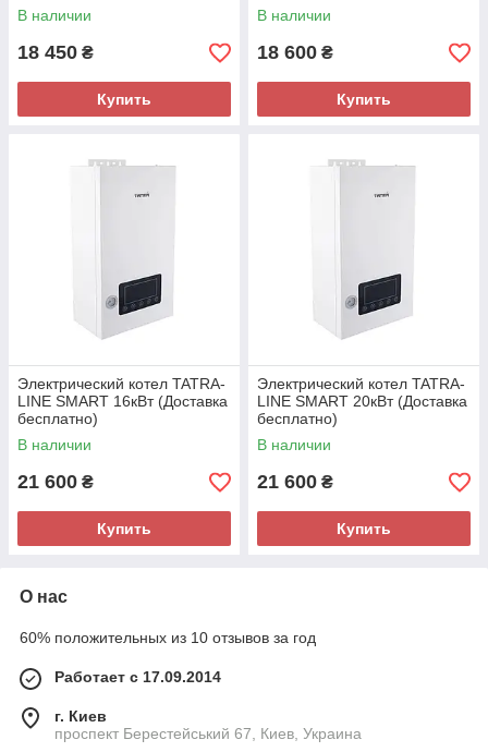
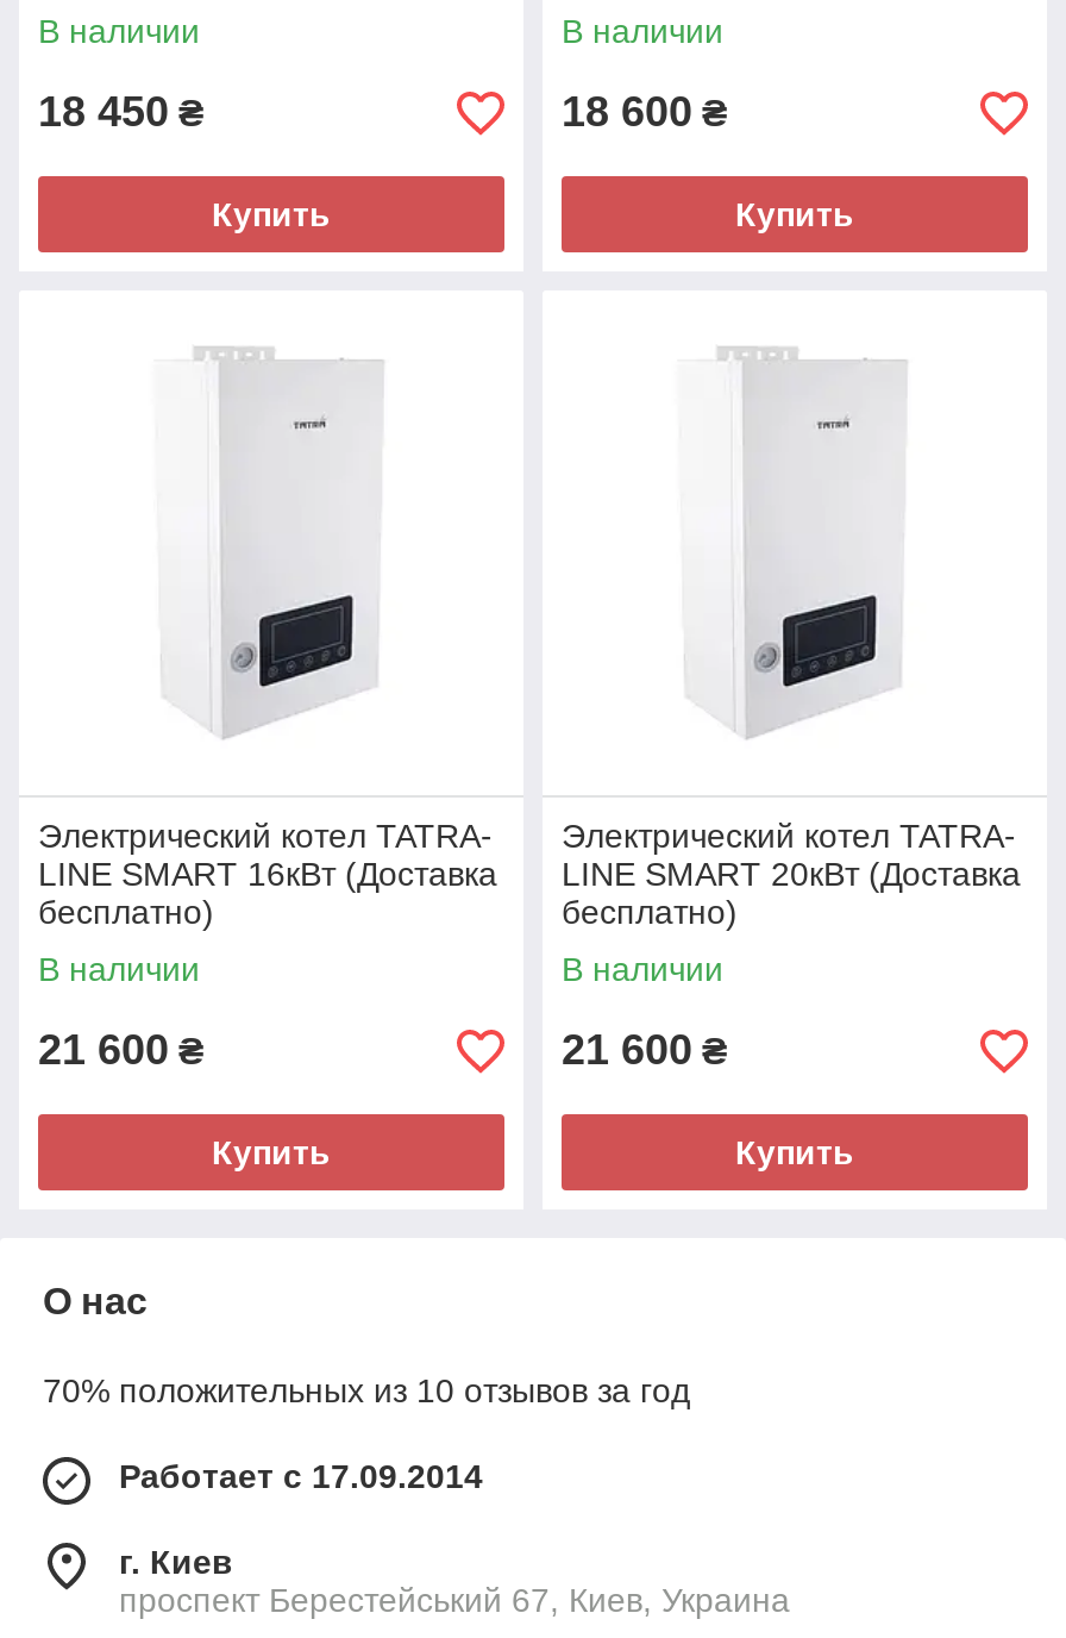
- 60% положительных из 10 отзывов за год
+ 70% положительных из 10 отзывов за год
